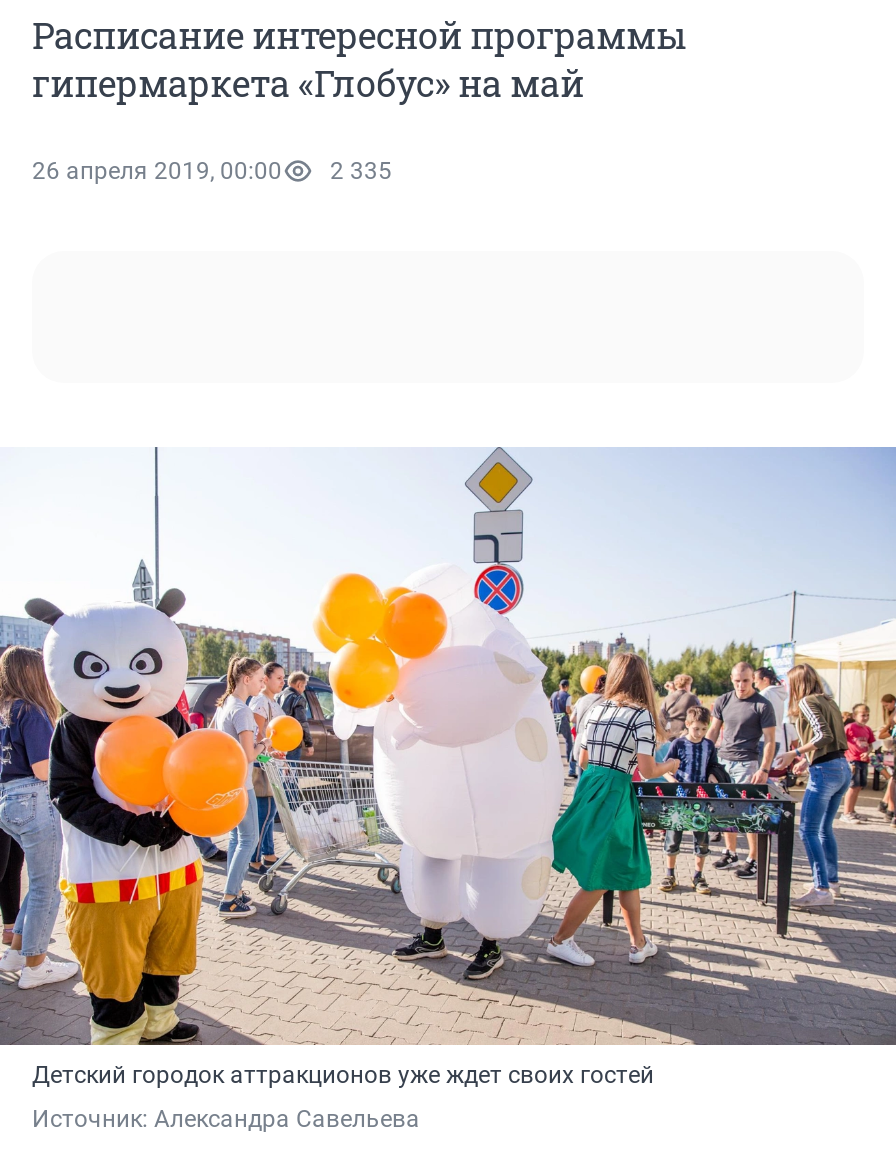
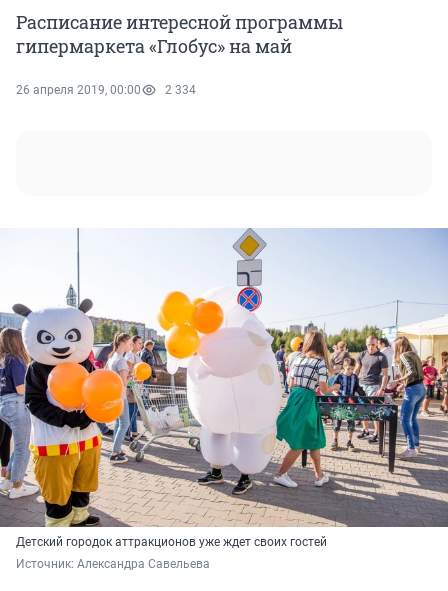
- 26 апреля 2019, 00:00 2 335
+ 26 апреля 2019, 00:00 2 334
